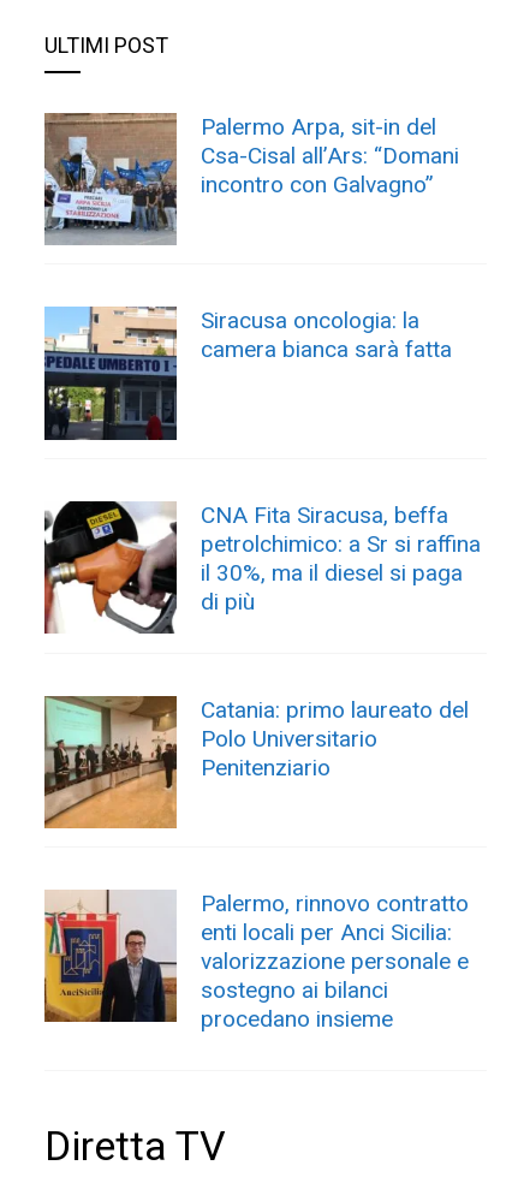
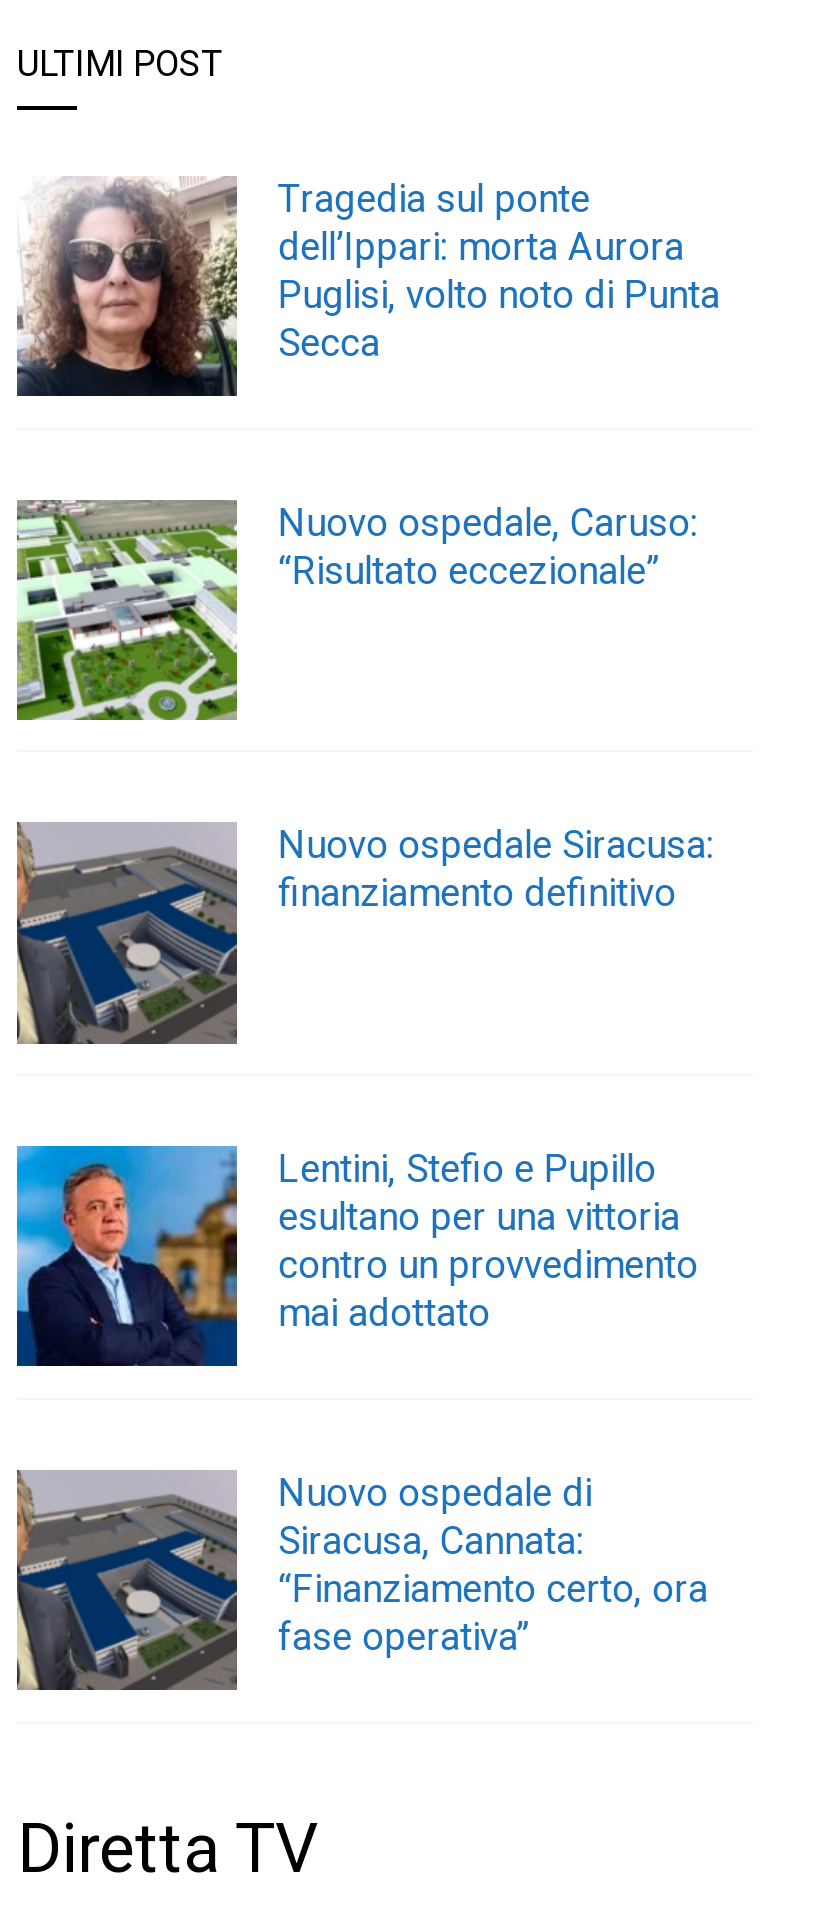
- [image]
- Palermo Arpa, sit-in del
- Csa-Cisal all’Ars: “Domani
- incontro con Galvagno”
+ [image]
+ Tragedia sul ponte
+ dell’Ippari: morta Aurora
+ Puglisi, volto noto di Punta
+ Secca

- [image]
- Siracusa oncologia: la
- camera bianca sarà fatta
+ [image]
+ Nuovo ospedale, Caruso:
+ “Risultato eccezionale”

- [image]
- CNA Fita Siracusa, beffa
- petrolchimico: a Sr si raffina
- il 30%, ma il diesel si paga
- di più
+ [image]
+ Nuovo ospedale Siracusa:
+ finanziamento definitivo

- [image]
- Catania: primo laureato del
- Polo Universitario
- Penitenziario
+ [image]
+ Lentini, Stefio e Pupillo
+ esultano per una vittoria
+ contro un provvedimento
+ mai adottato

- [image]
- Palermo, rinnovo contratto
- enti locali per Anci Sicilia:
- valorizzazione personale e
- sostegno ai bilanci
- procedano insieme
+ [image]
+ Nuovo ospedale di
+ Siracusa, Cannata:
+ “Finanziamento certo, ora
+ fase operativa”
